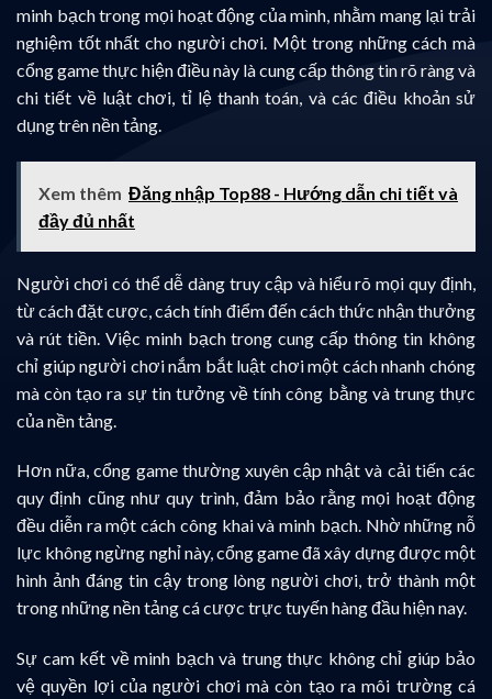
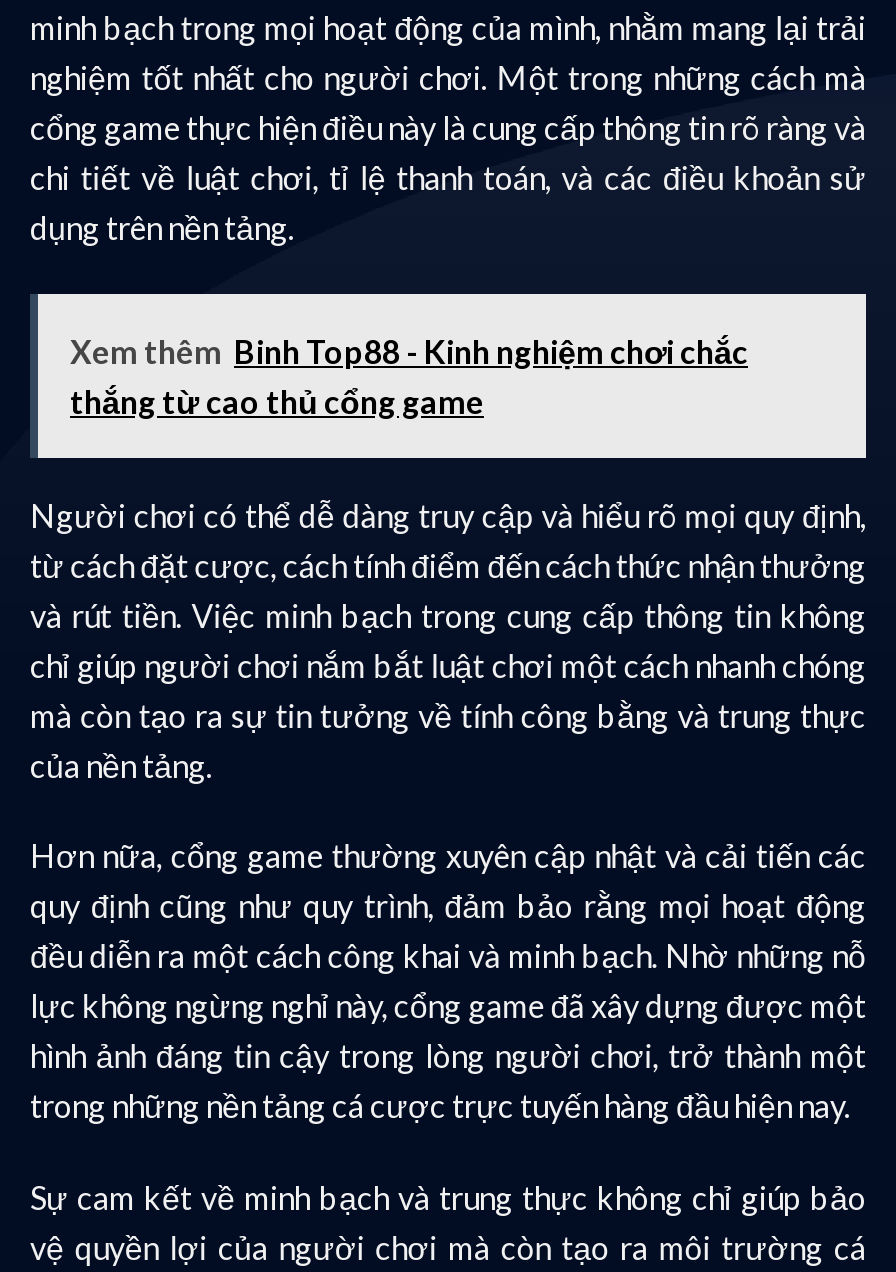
- Xem thêm Đăng nhập Top88 - Hướng dẫn chi tiết và
- đầy đủ nhất
+ Xem thêm Binh Top88 - Kinh nghiệm chơi chắc
+ thắng từ cao thủ cổng game
